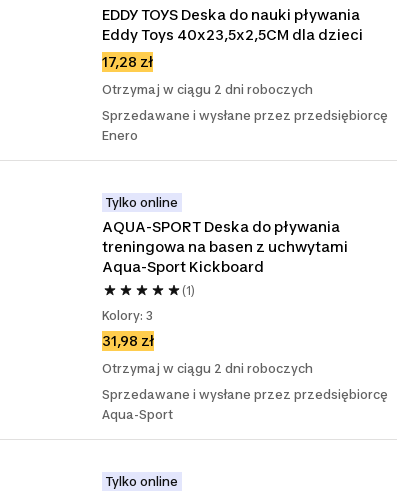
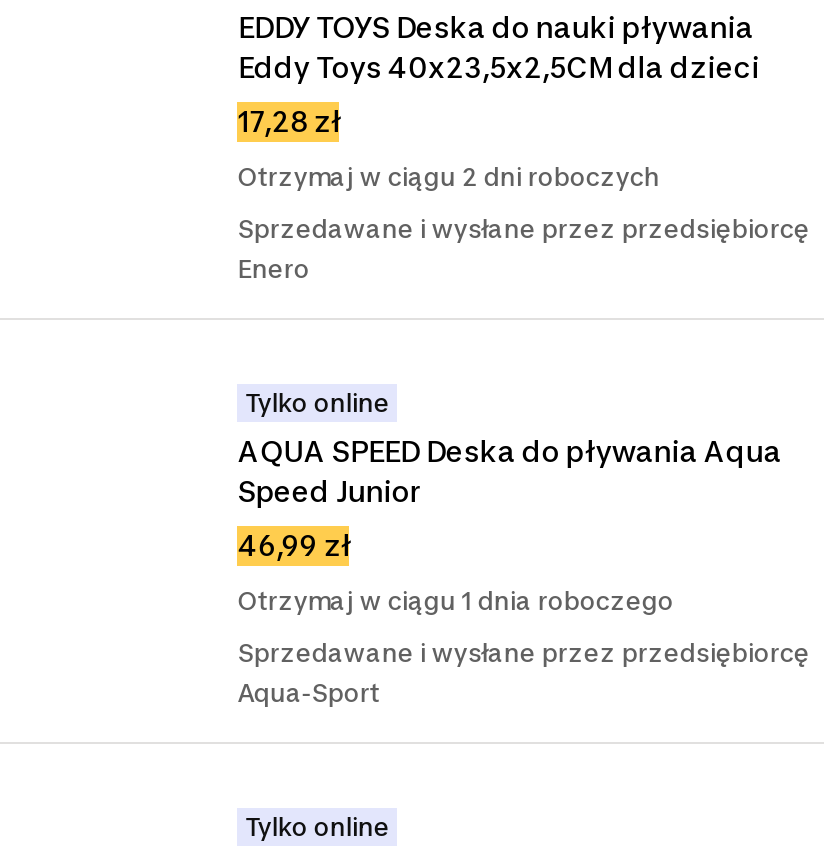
- AQUA-SPORT Deska do pływania
- treningowa na basen z uchwytami
- Aqua-Sport Kickboard
- (1)
- Kolory: 3
- 31,98 zł
- Otrzymaj w ciągu 2 dni roboczych
+ AQUA SPEED Deska do pływania Aqua
+ Speed Junior
+ 46,99 zł
+ Otrzymaj w ciągu 1 dnia roboczego
